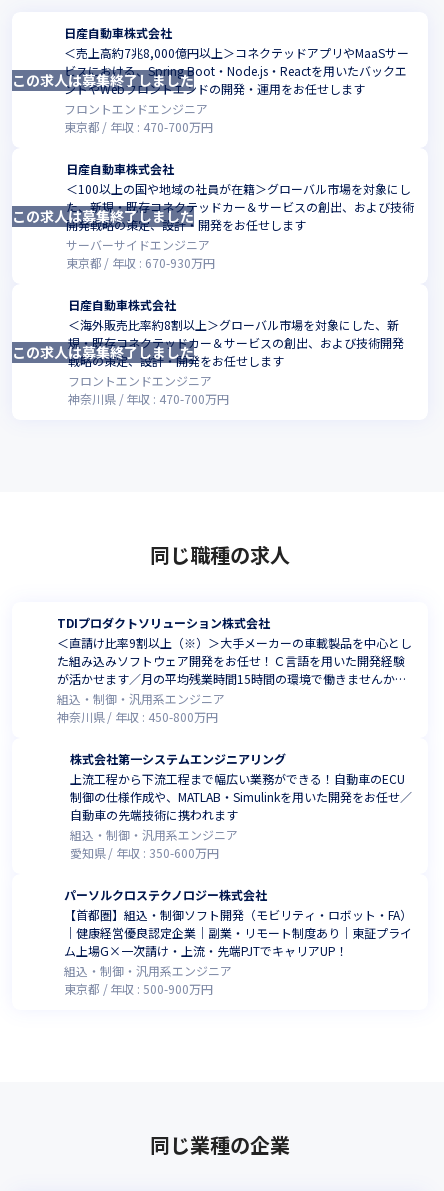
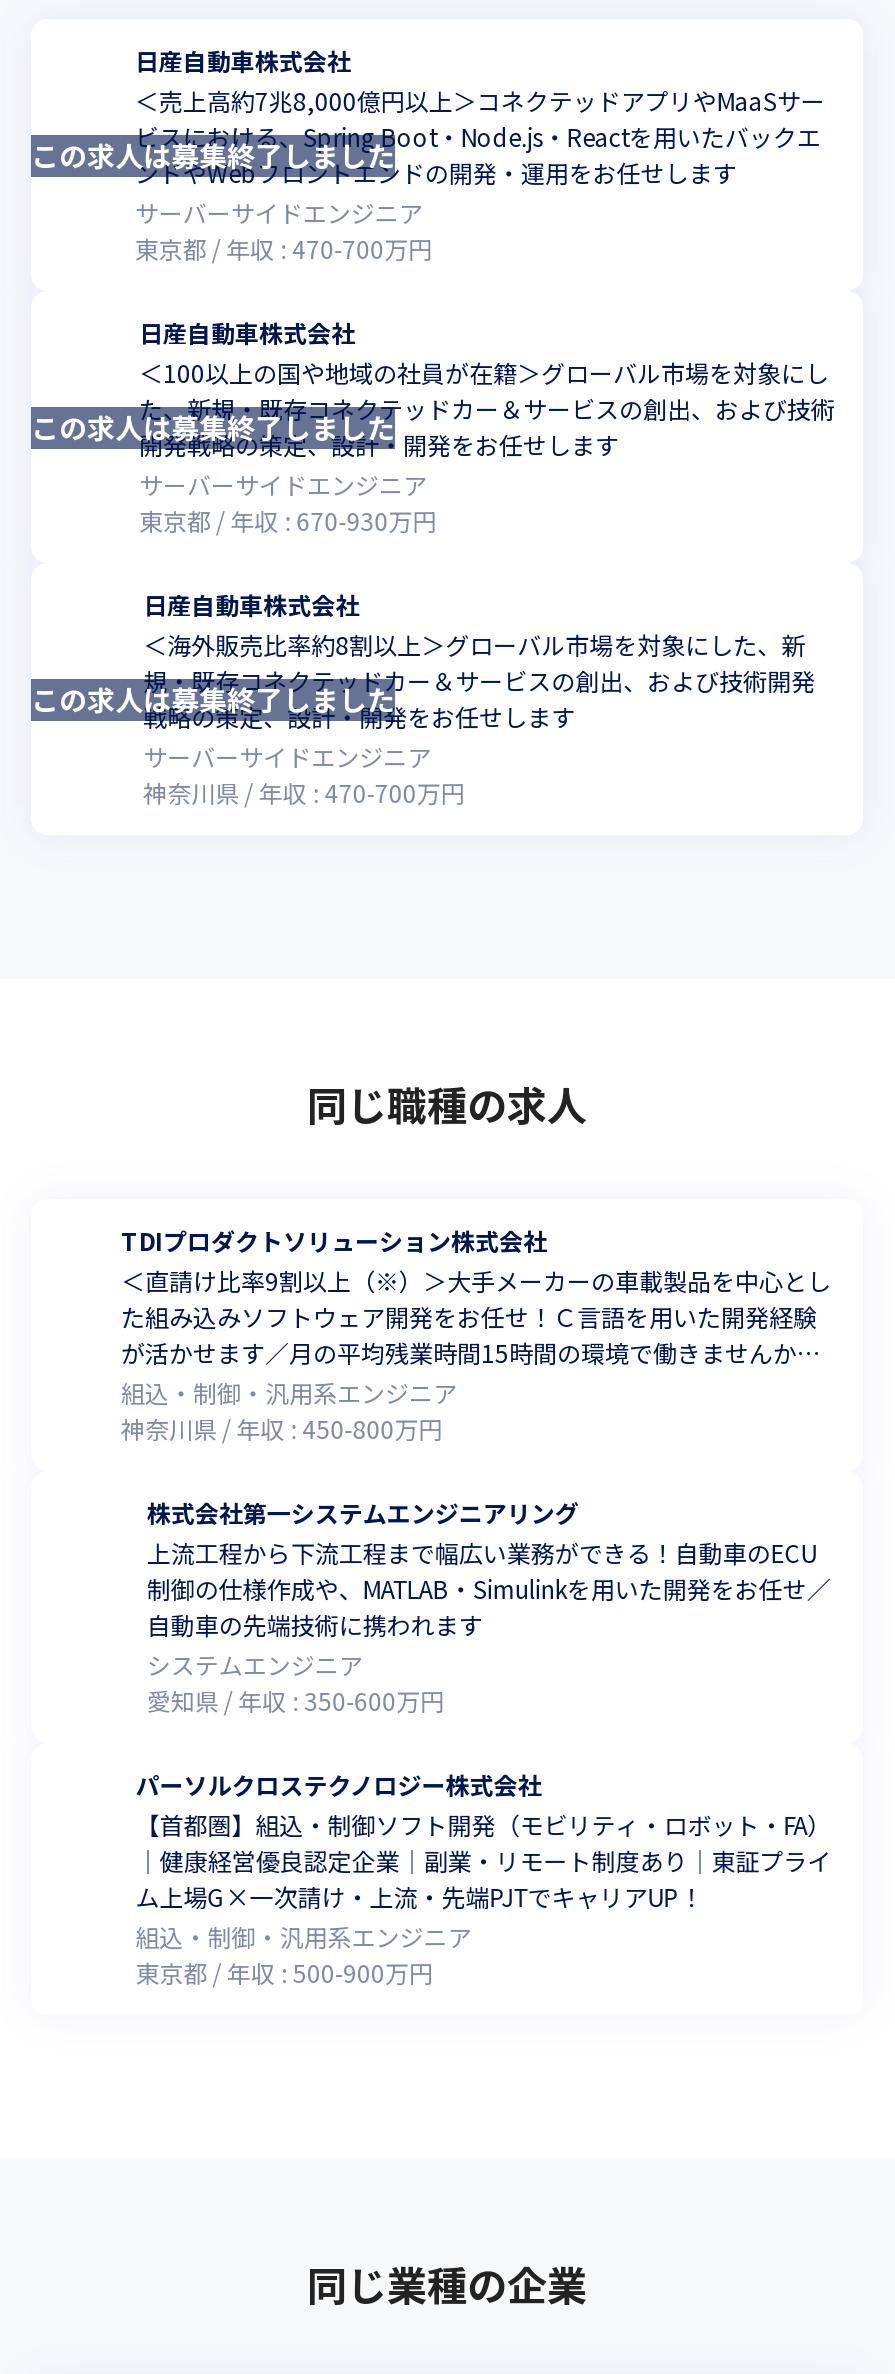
- フロントエンドエンジニア
+ サーバーサイドエンジニア

- フロントエンドエンジニア
+ サーバーサイドエンジニア

- 組込・制御・汎用系エンジニア
+ システムエンジニア
